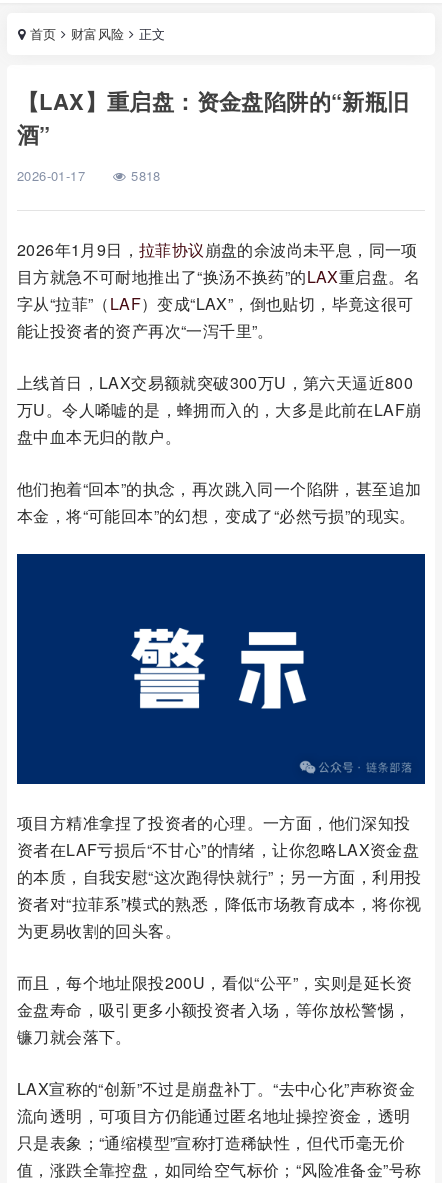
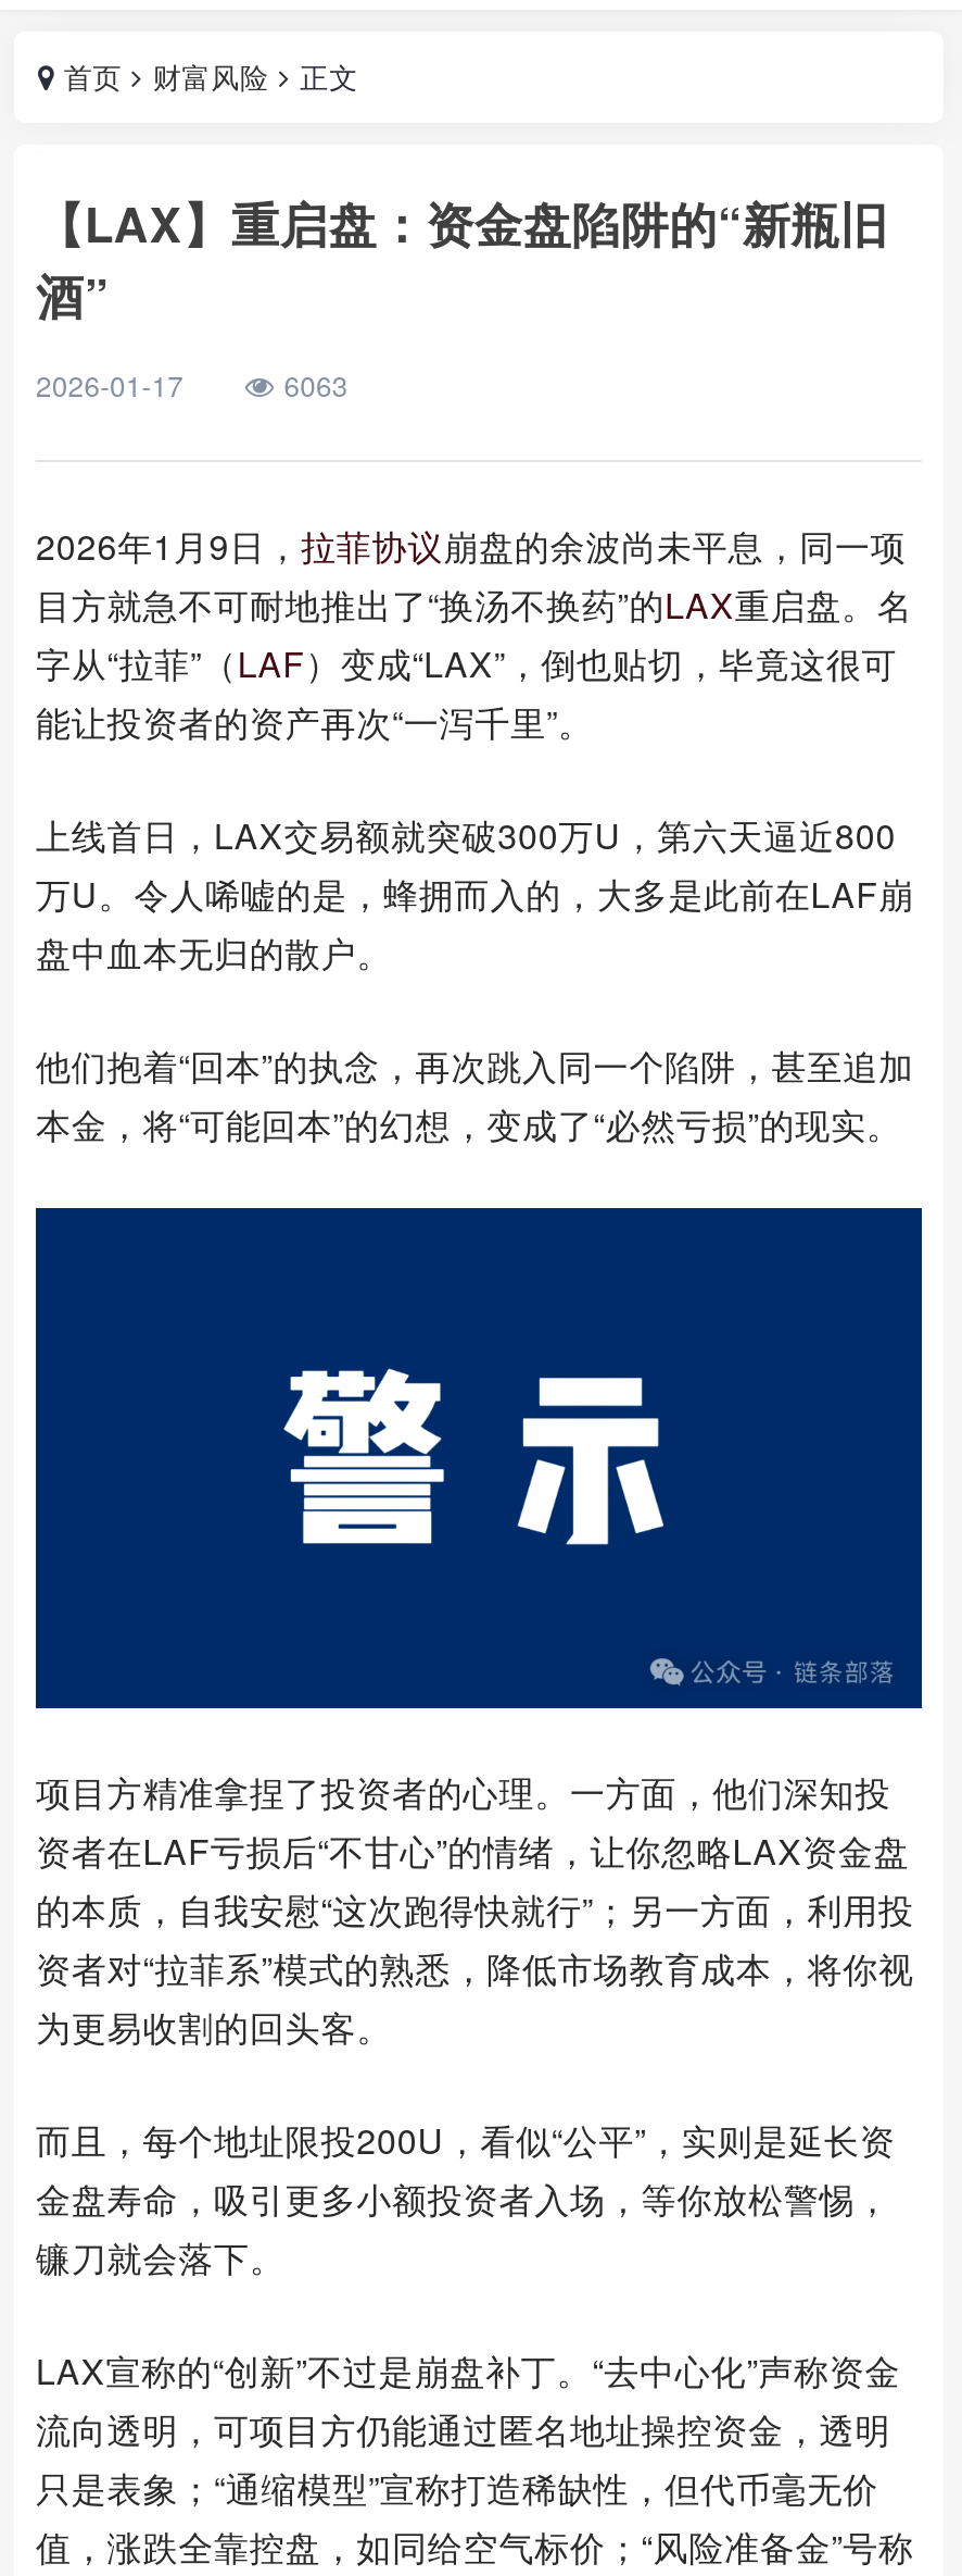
- 5818
+ 6063
